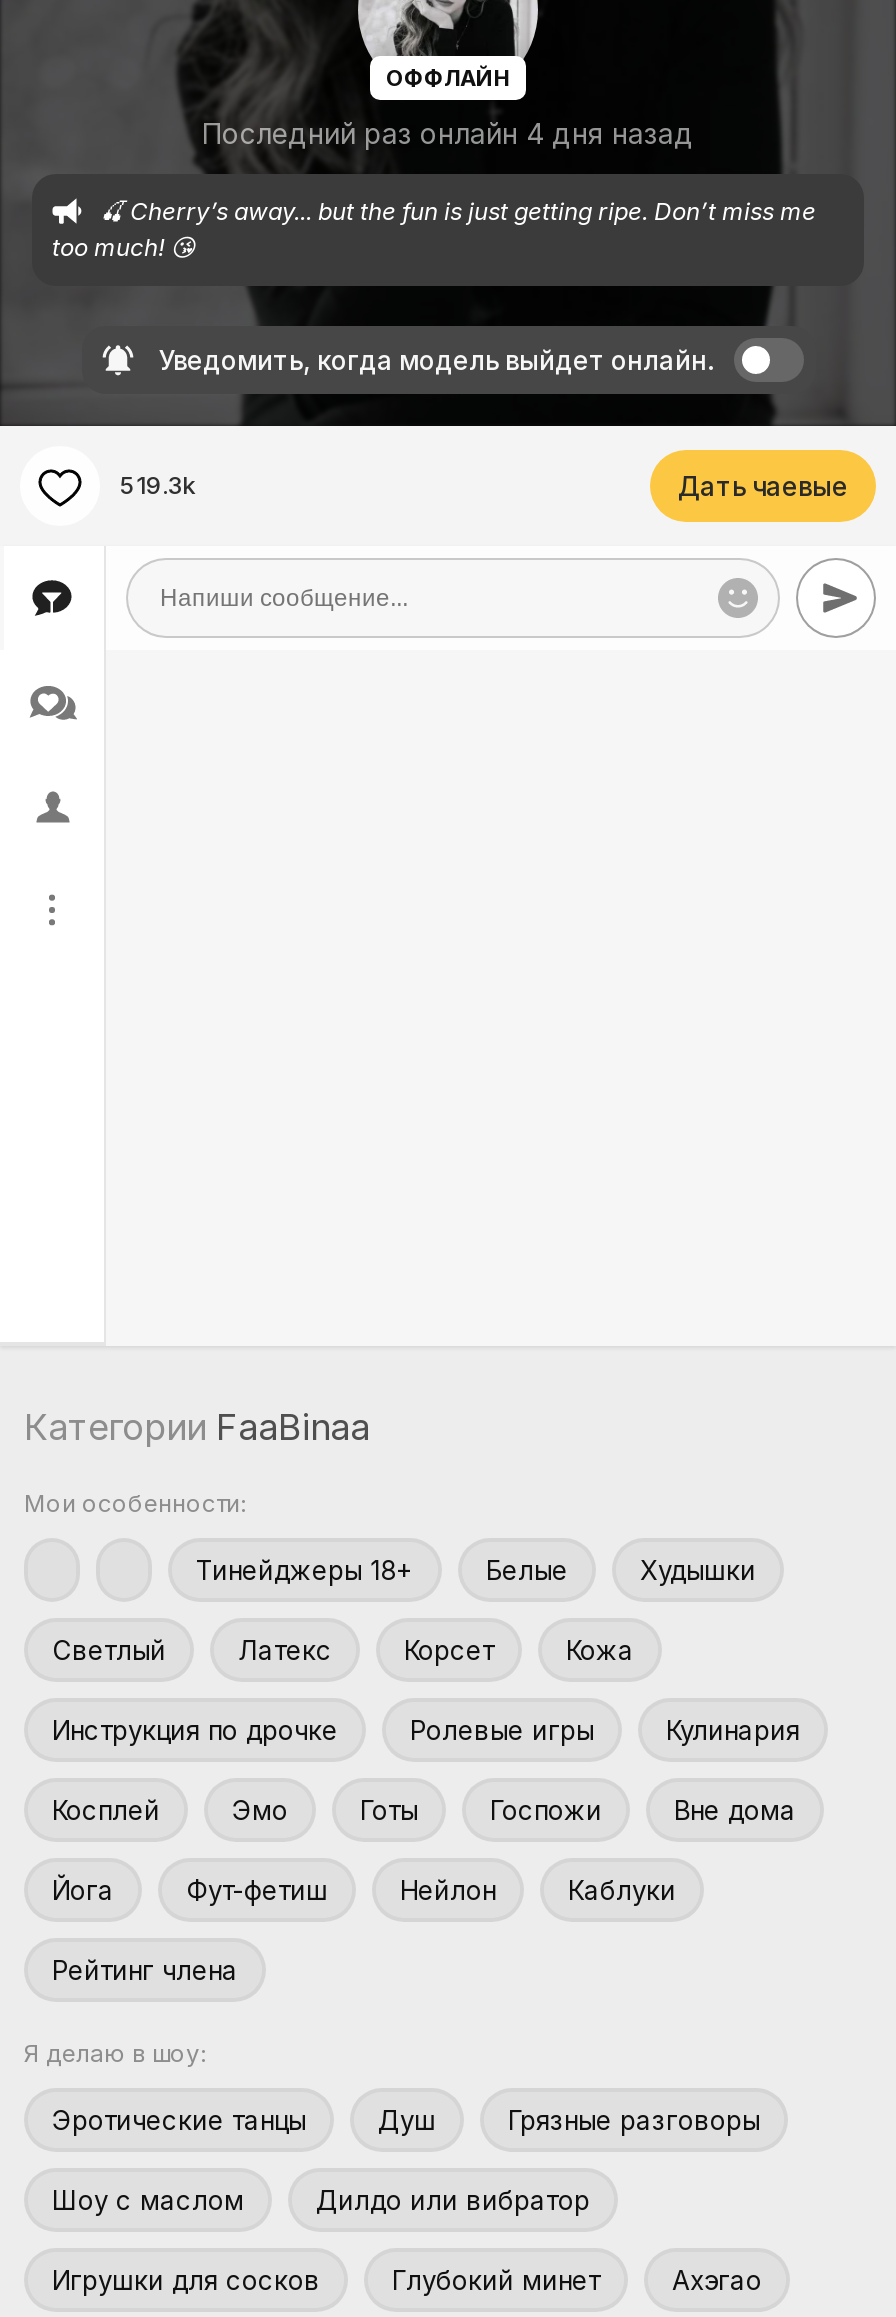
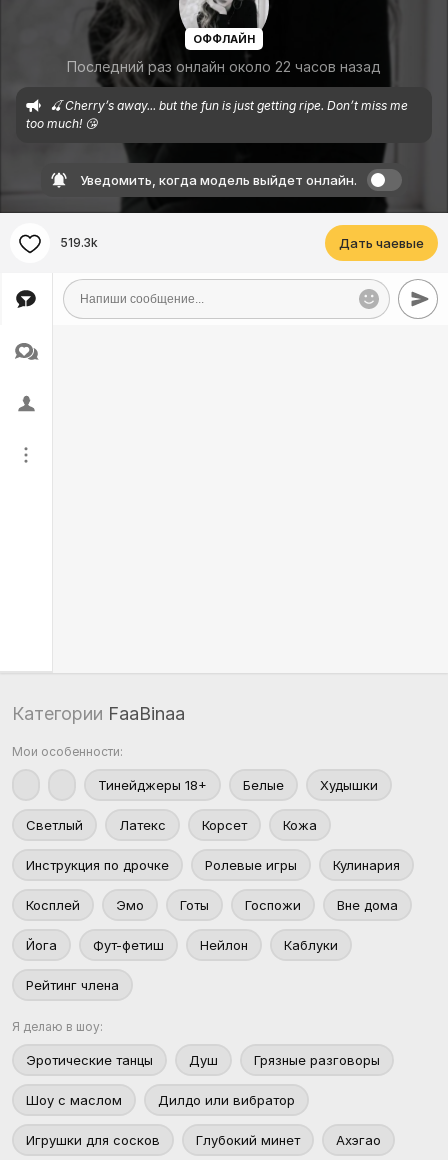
- Последний раз онлайн 4 дня назад
+ Последний раз онлайн около 22 часов назад
